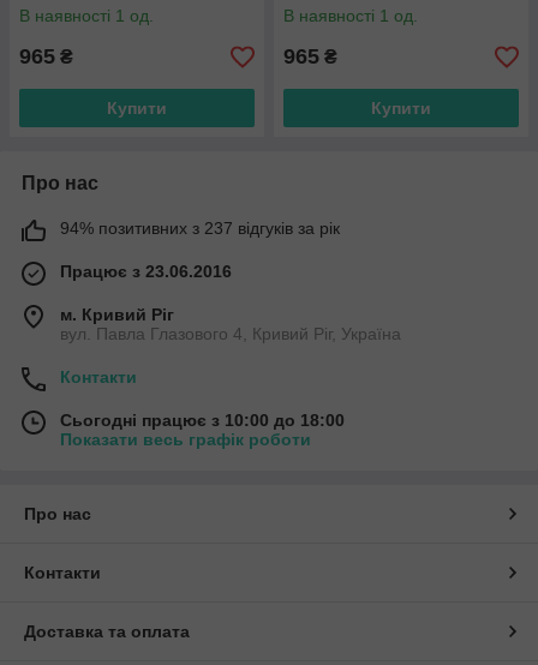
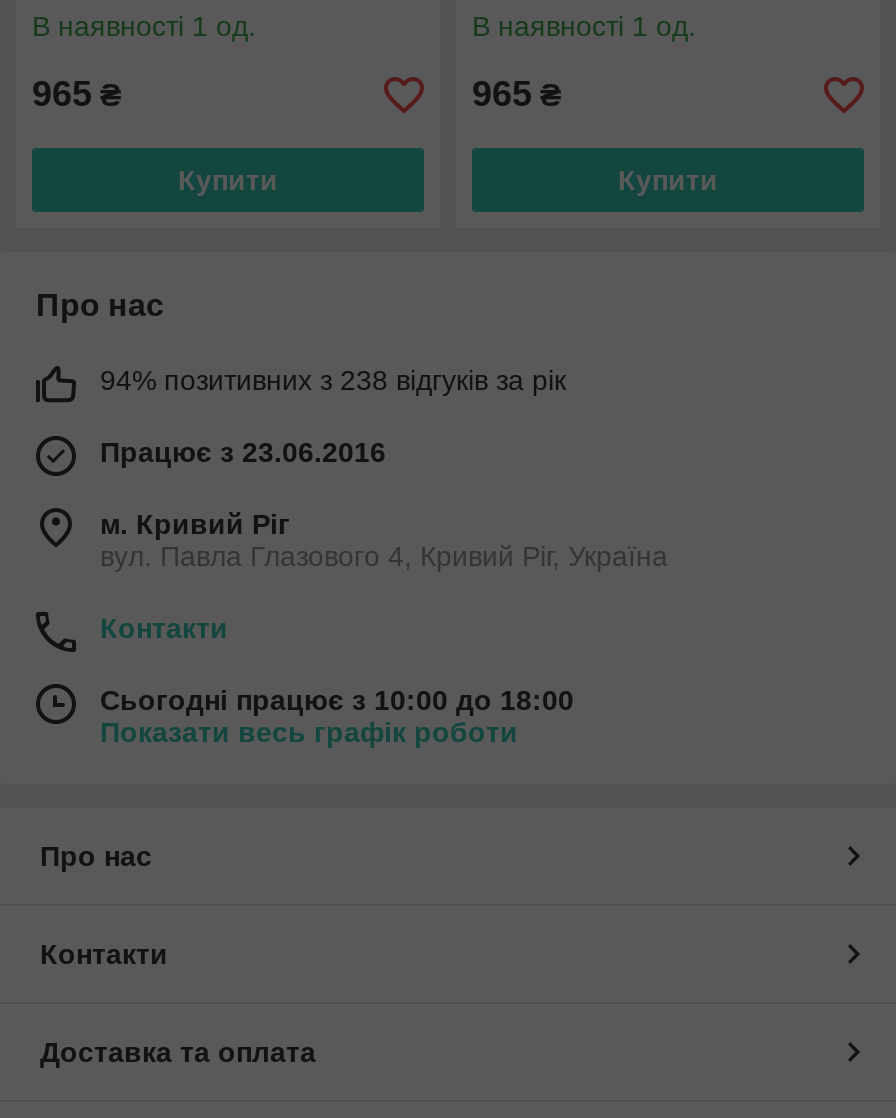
- 94% позитивних з 237 відгуків за рік
+ 94% позитивних з 238 відгуків за рік
